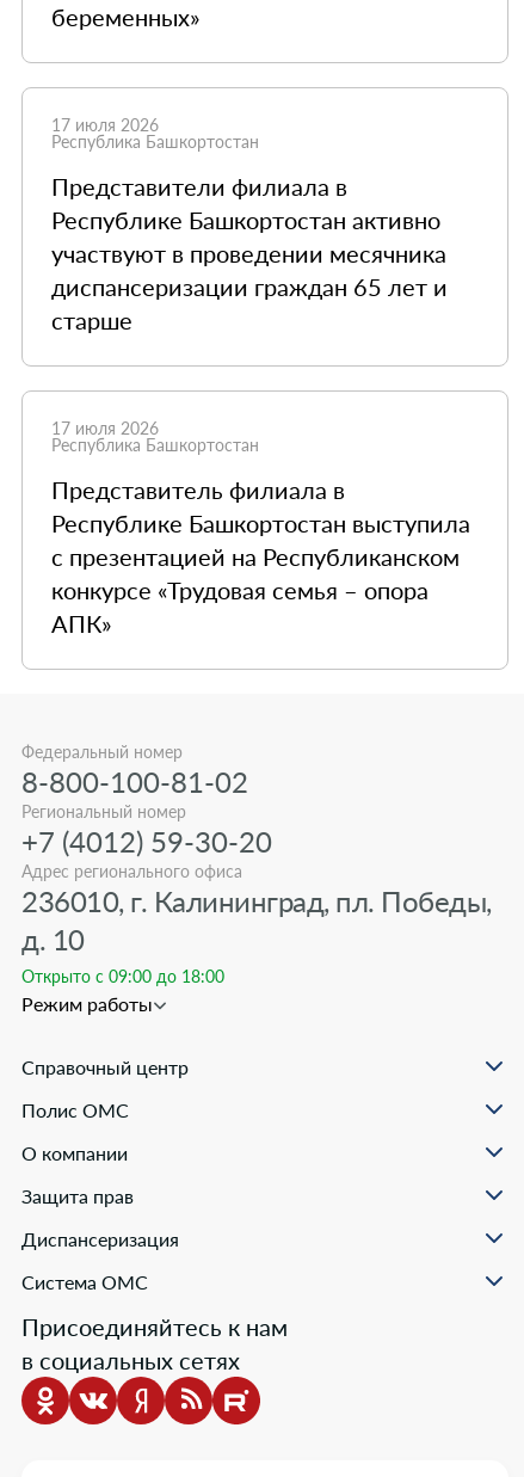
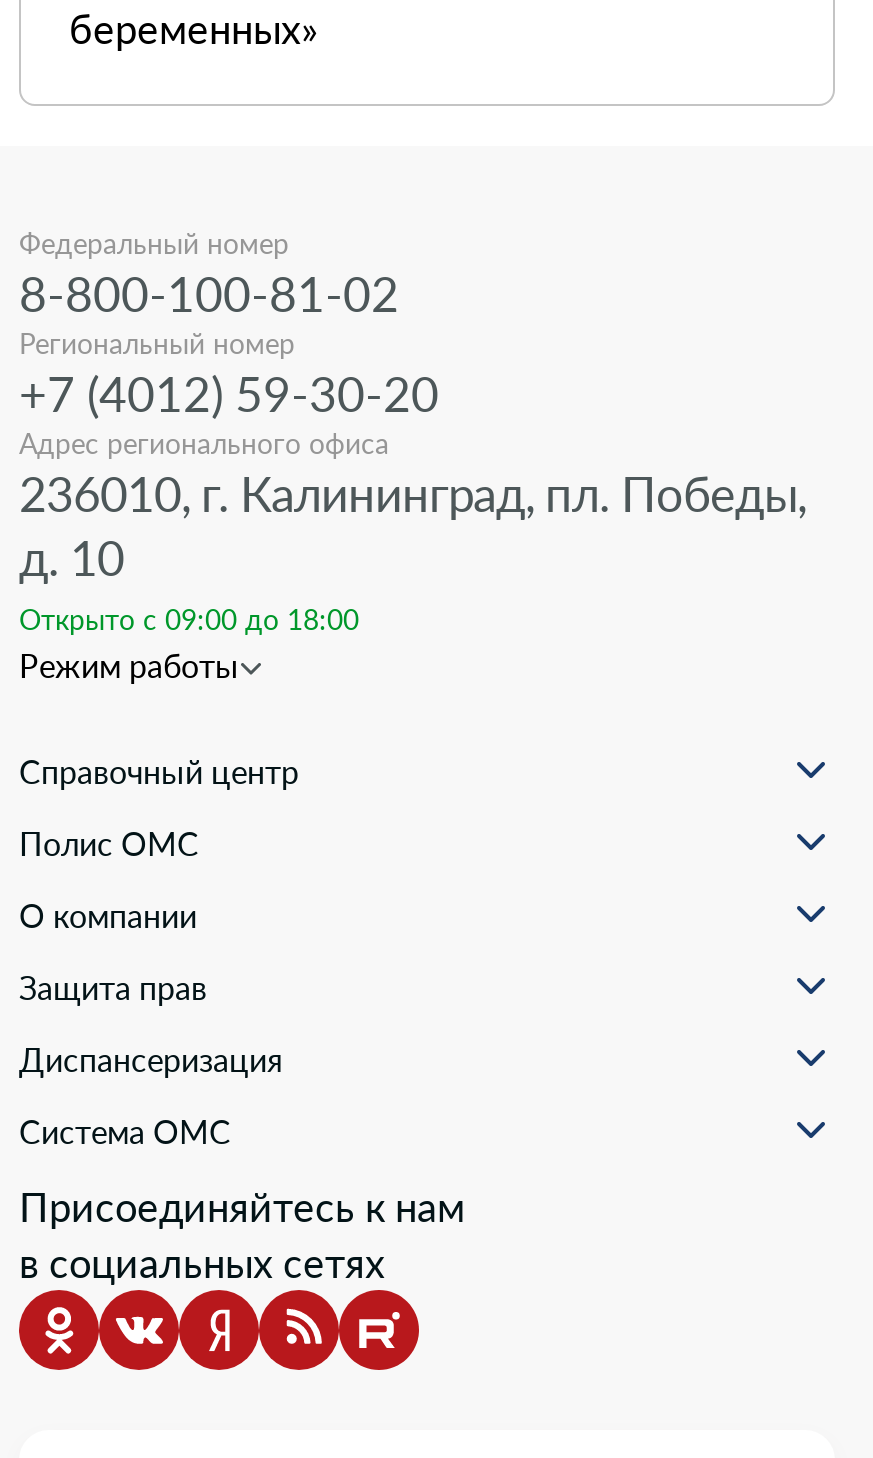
- 17 июля 2026
- Республика Башкортостан

- Представители филиала в
- Республике Башкортостан активно
- участвуют в проведении месячника
- диспансеризации граждан 65 лет и
- старше

- 17 июля 2026
- Республика Башкортостан

- Представитель филиала в
- Республике Башкортостан выступила
- с презентацией на Республиканском
- конкурсе «Трудовая семья – опора
- АПК»
